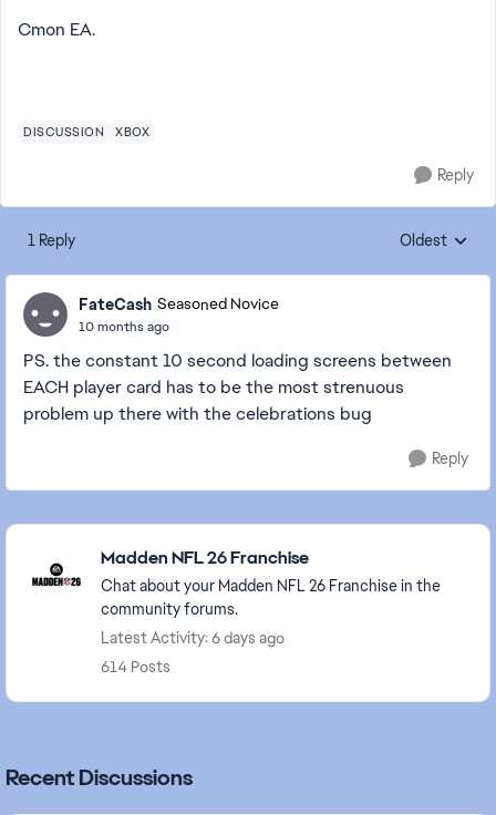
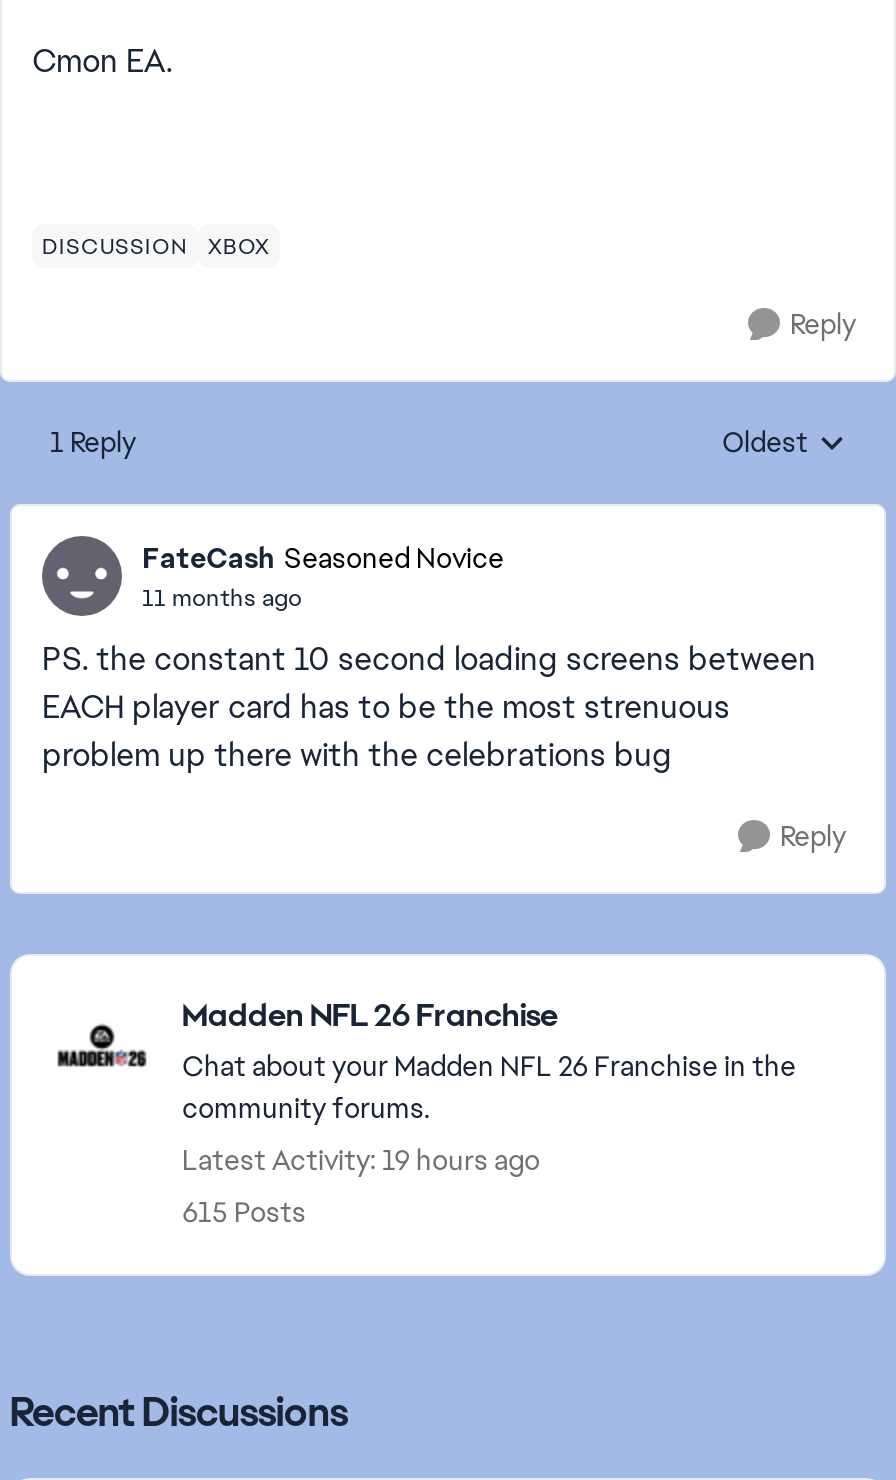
- 10 months ago
+ 11 months ago

- Latest Activity: 6 days ago
+ Latest Activity: 19 hours ago

- 614 Posts
+ 615 Posts
